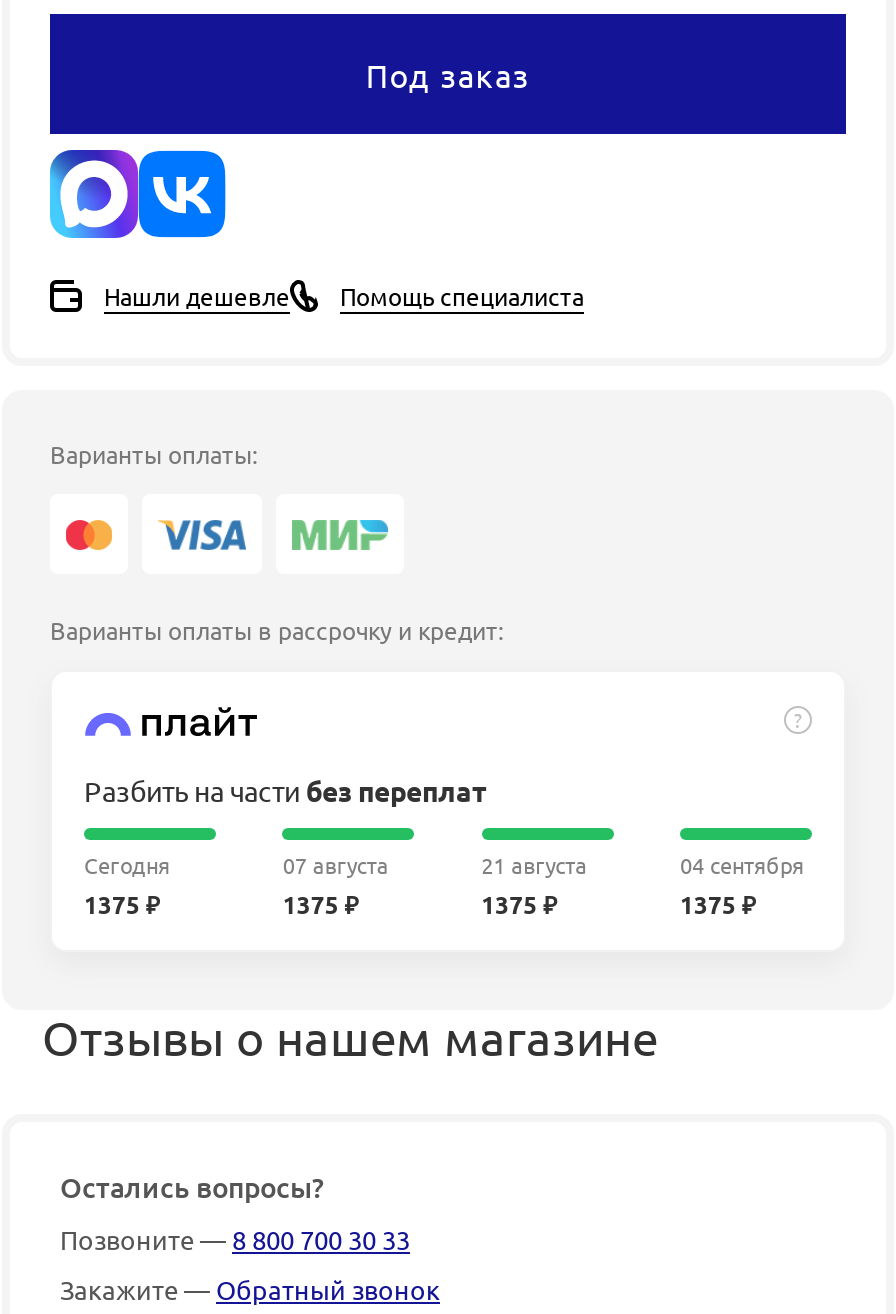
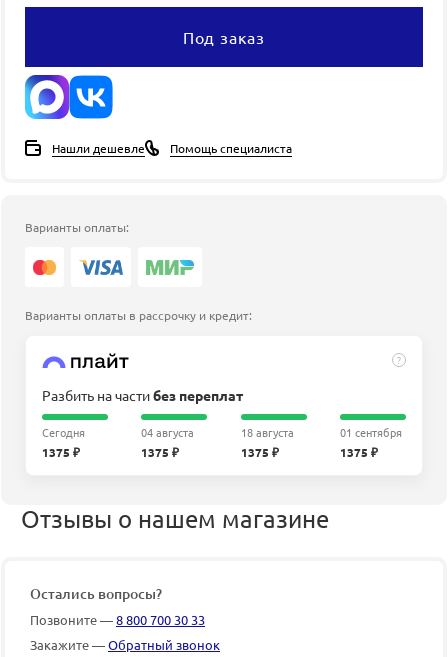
- 07 августа
+ 04 августа

- 21 августа
+ 18 августа

- 04 сентября
+ 01 сентября
